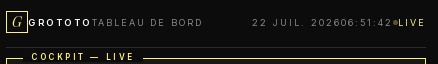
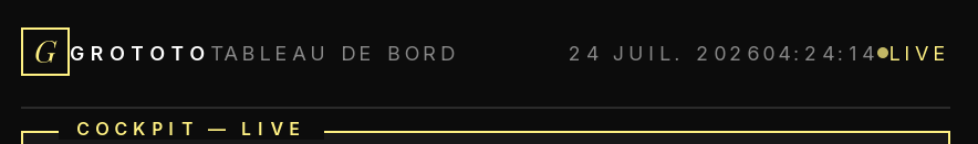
- 22 JUIL. 2026 06:51:42 LIVE
+ 24 JUIL. 2026 04:24:14 LIVE
